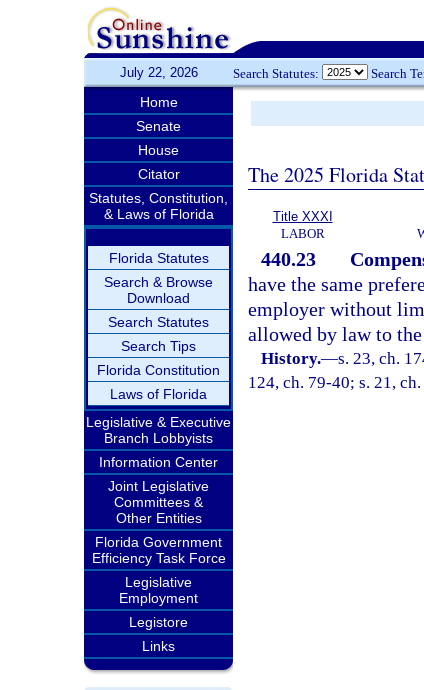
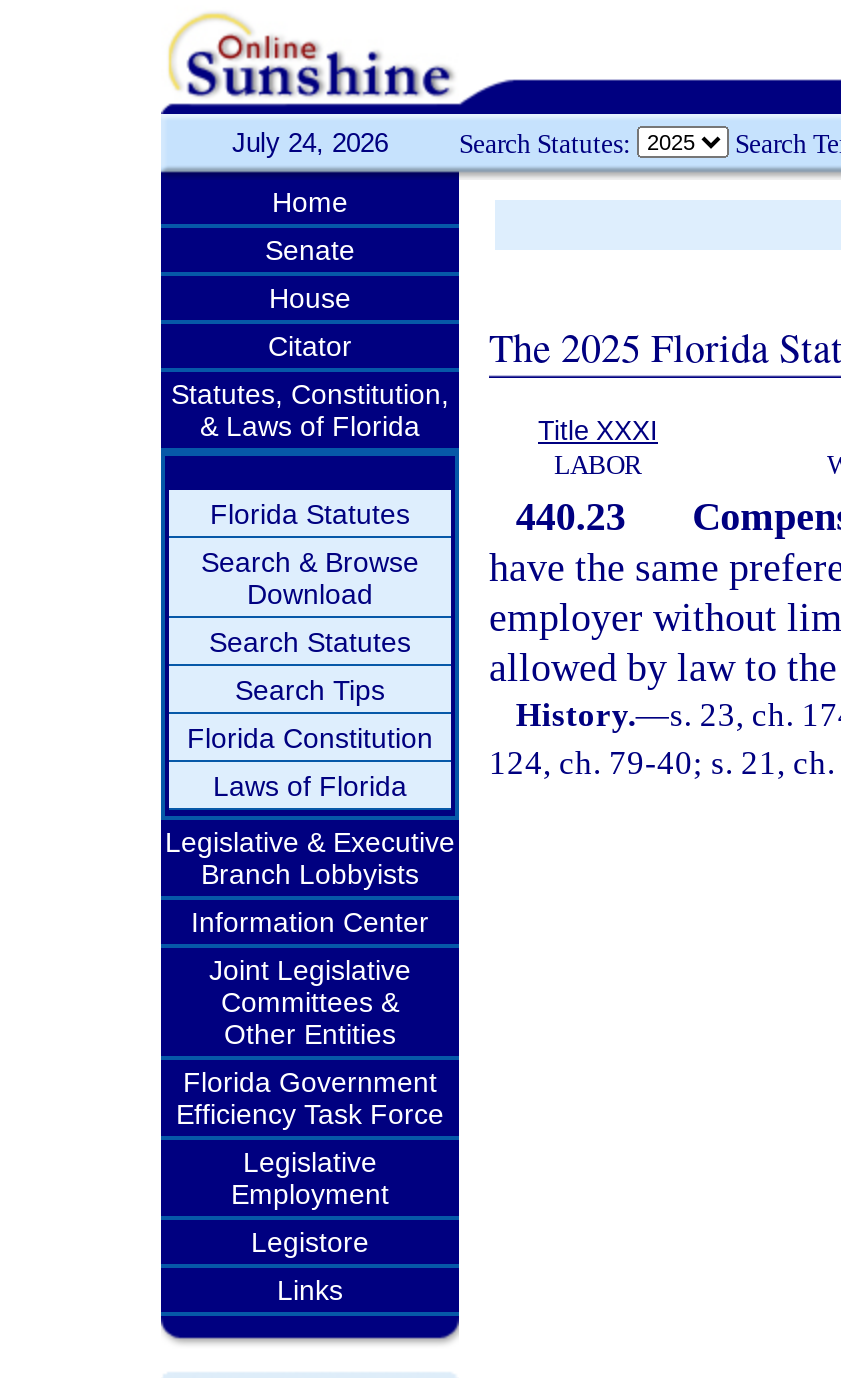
- July 22, 2026
+ July 24, 2026
